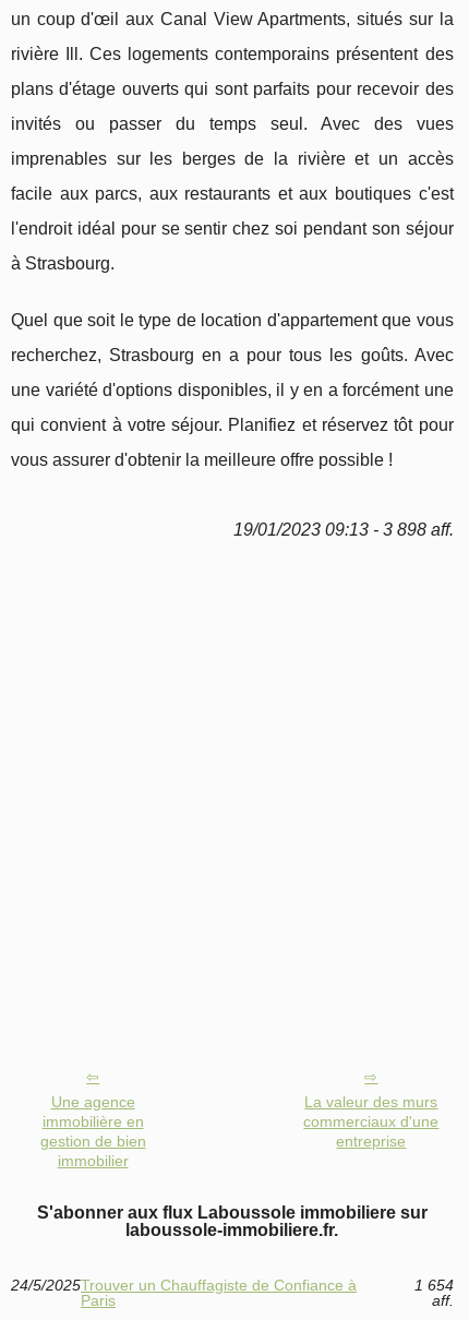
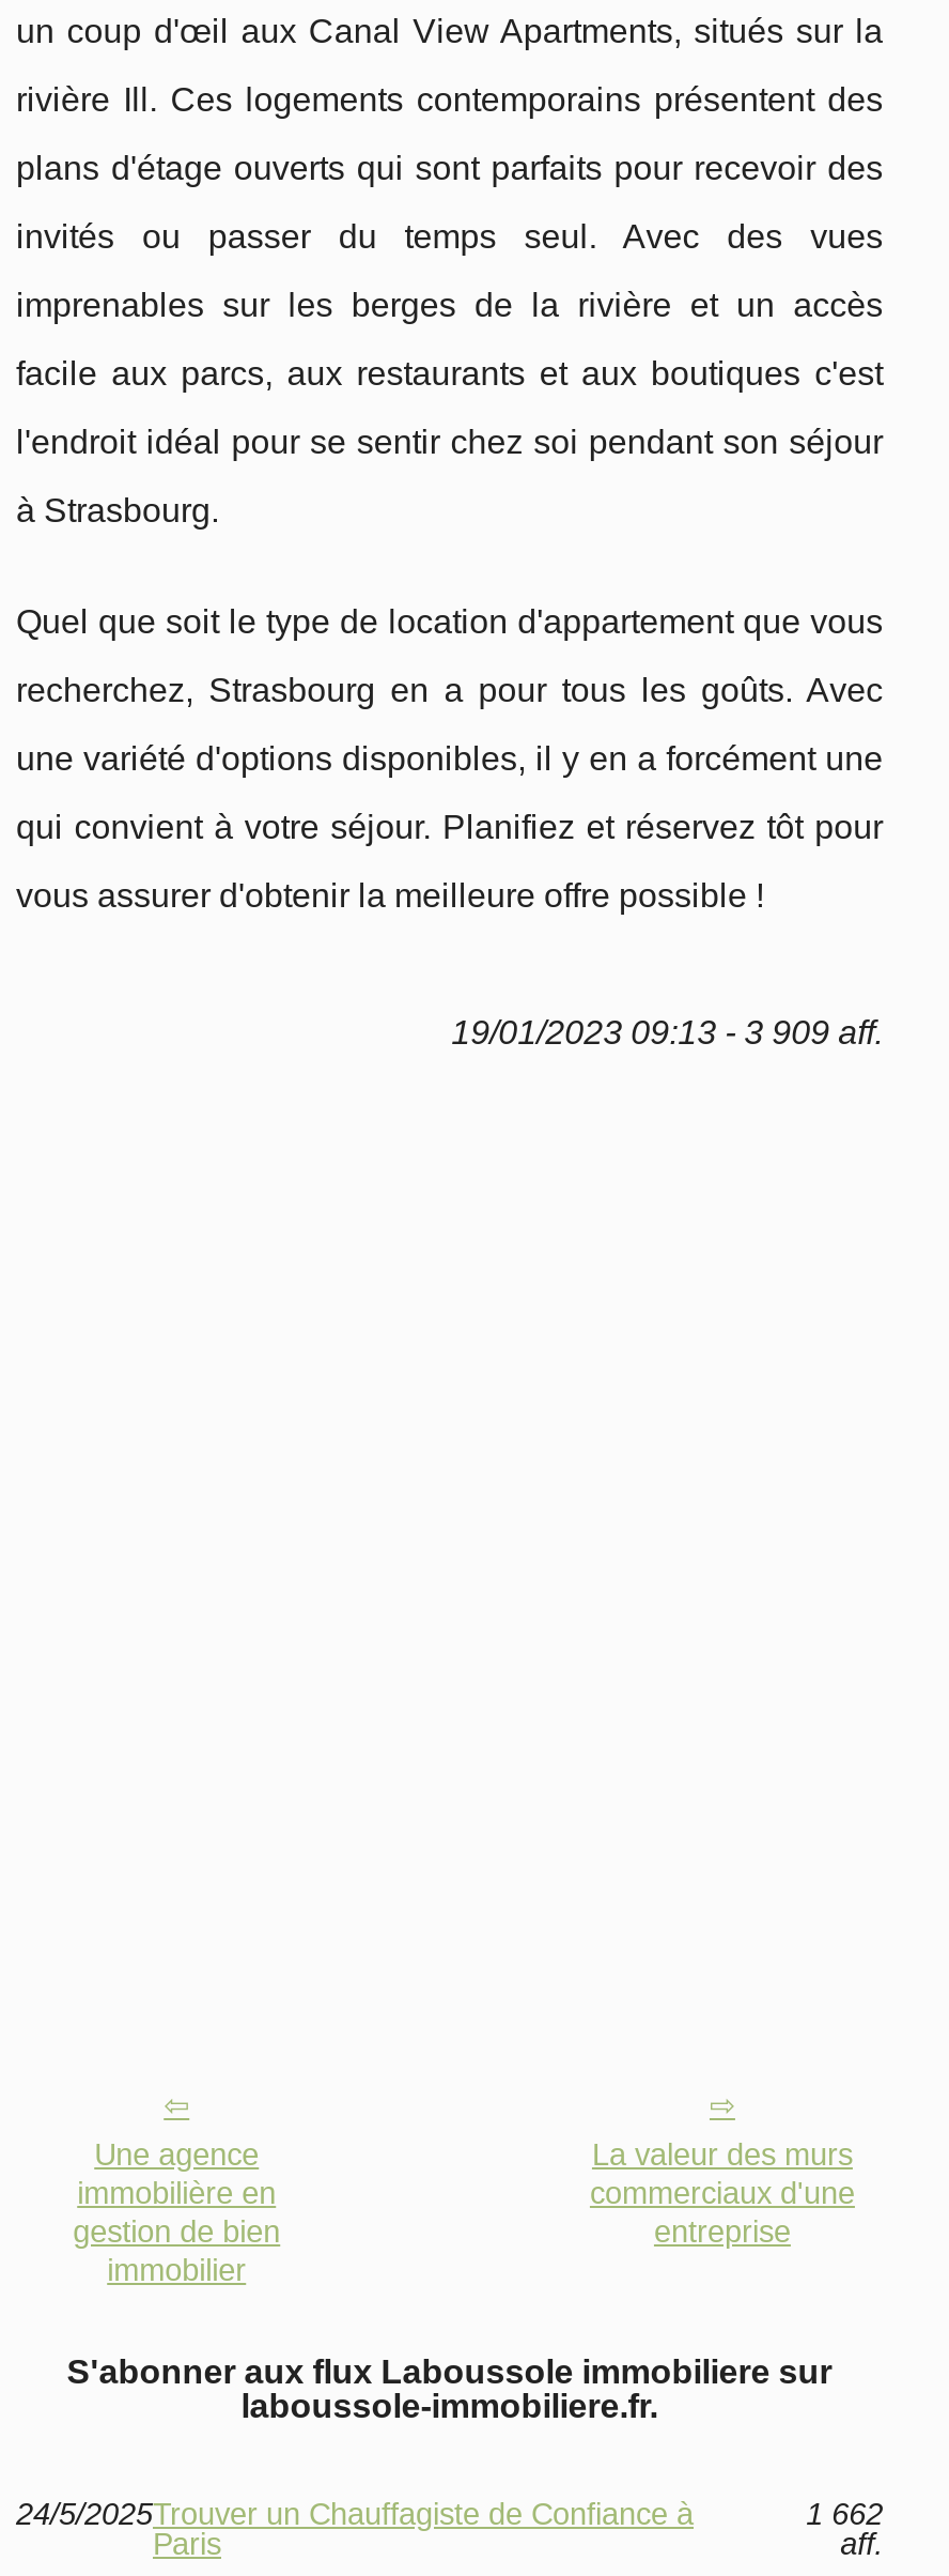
- 19/01/2023 09:13 - 3 898 aff.
+ 19/01/2023 09:13 - 3 909 aff.

- 1 654
+ 1 662
